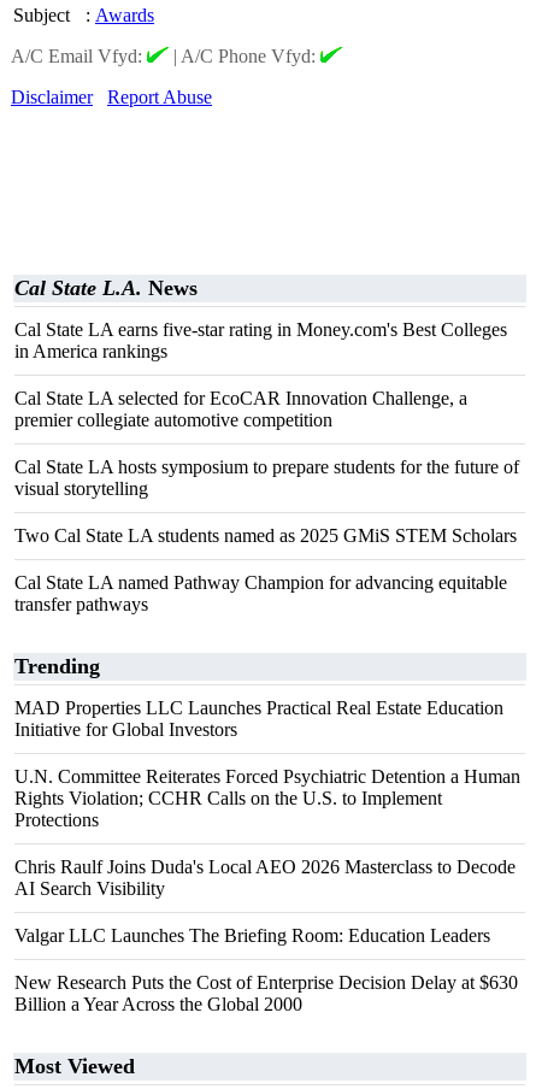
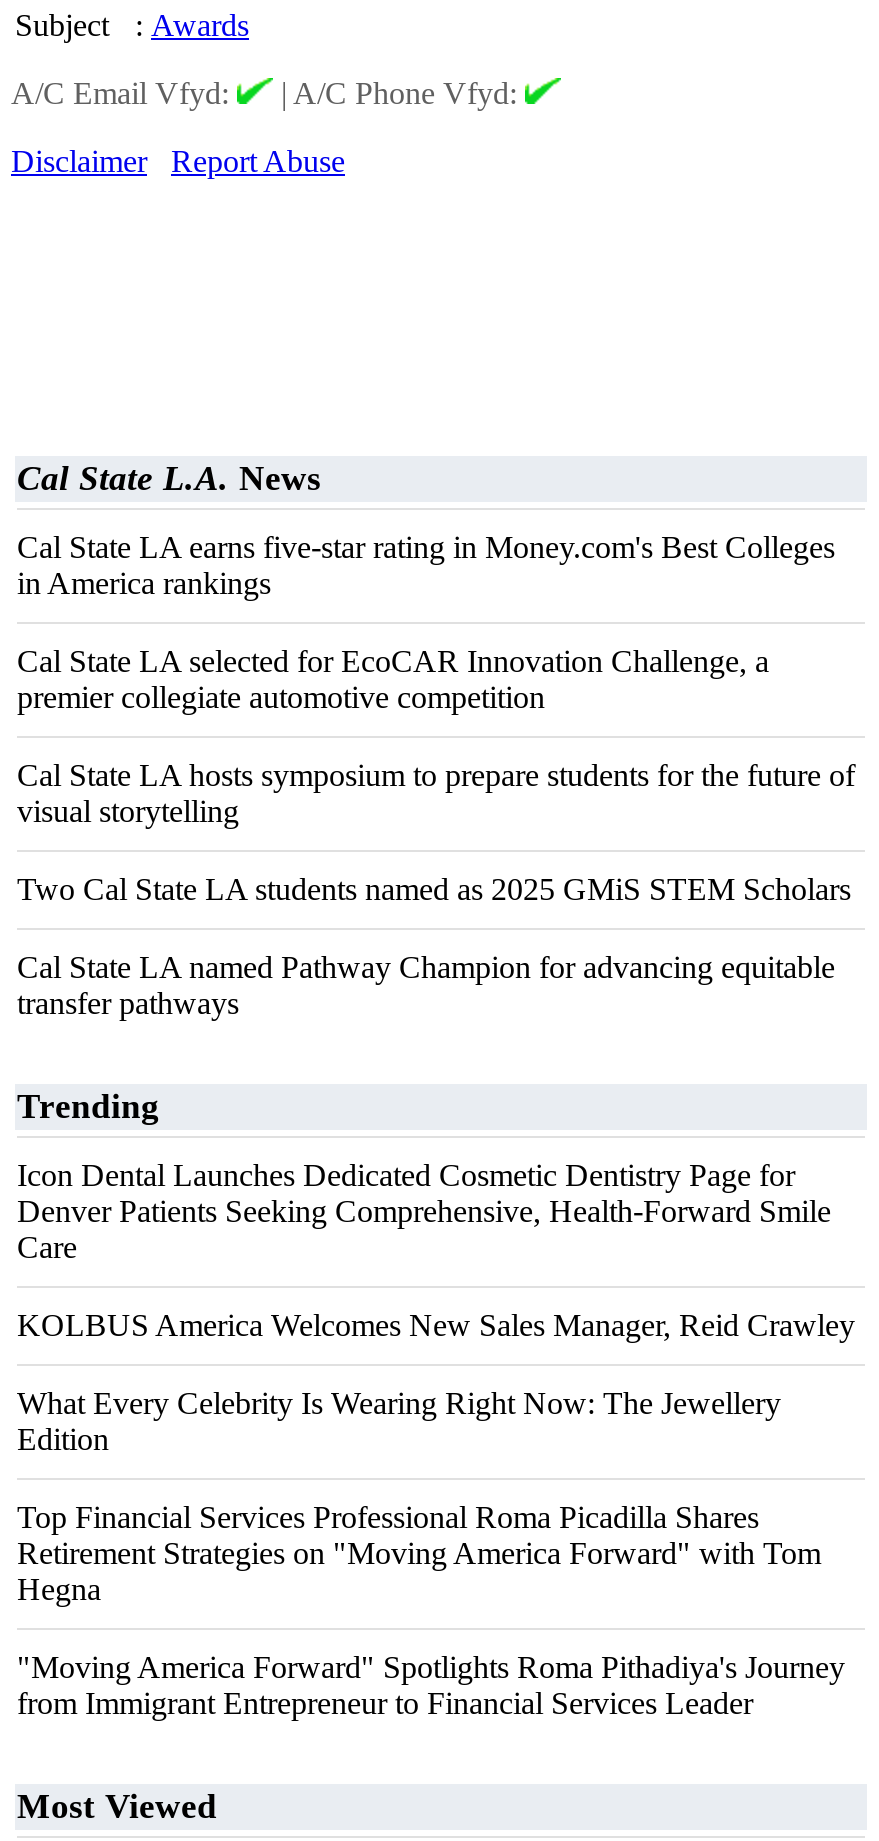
- MAD Properties LLC Launches Practical Real Estate Education
- Initiative for Global Investors
+ Icon Dental Launches Dedicated Cosmetic Dentistry Page for
+ Denver Patients Seeking Comprehensive, Health-Forward Smile
+ Care

- U.N. Committee Reiterates Forced Psychiatric Detention a Human
- Rights Violation; CCHR Calls on the U.S. to Implement
- Protections
+ KOLBUS America Welcomes New Sales Manager, Reid Crawley

- Chris Raulf Joins Duda's Local AEO 2026 Masterclass to Decode
- AI Search Visibility
+ What Every Celebrity Is Wearing Right Now: The Jewellery
+ Edition

- Valgar LLC Launches The Briefing Room: Education Leaders
+ Top Financial Services Professional Roma Picadilla Shares
+ Retirement Strategies on "Moving America Forward" with Tom
+ Hegna

- New Research Puts the Cost of Enterprise Decision Delay at $630
- Billion a Year Across the Global 2000
+ "Moving America Forward" Spotlights Roma Pithadiya's Journey
+ from Immigrant Entrepreneur to Financial Services Leader
